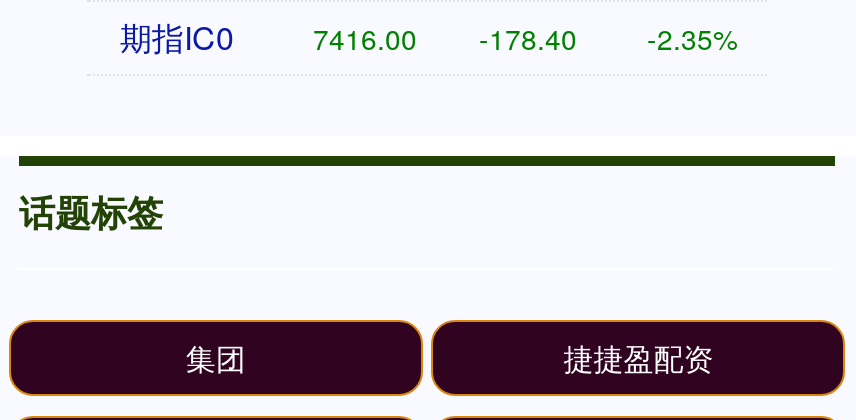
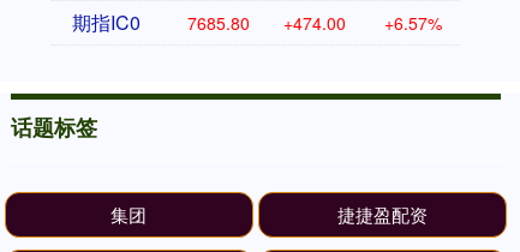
- 7416.00
+ 7685.80

- -178.40
+ +474.00

- -2.35%
+ +6.57%
